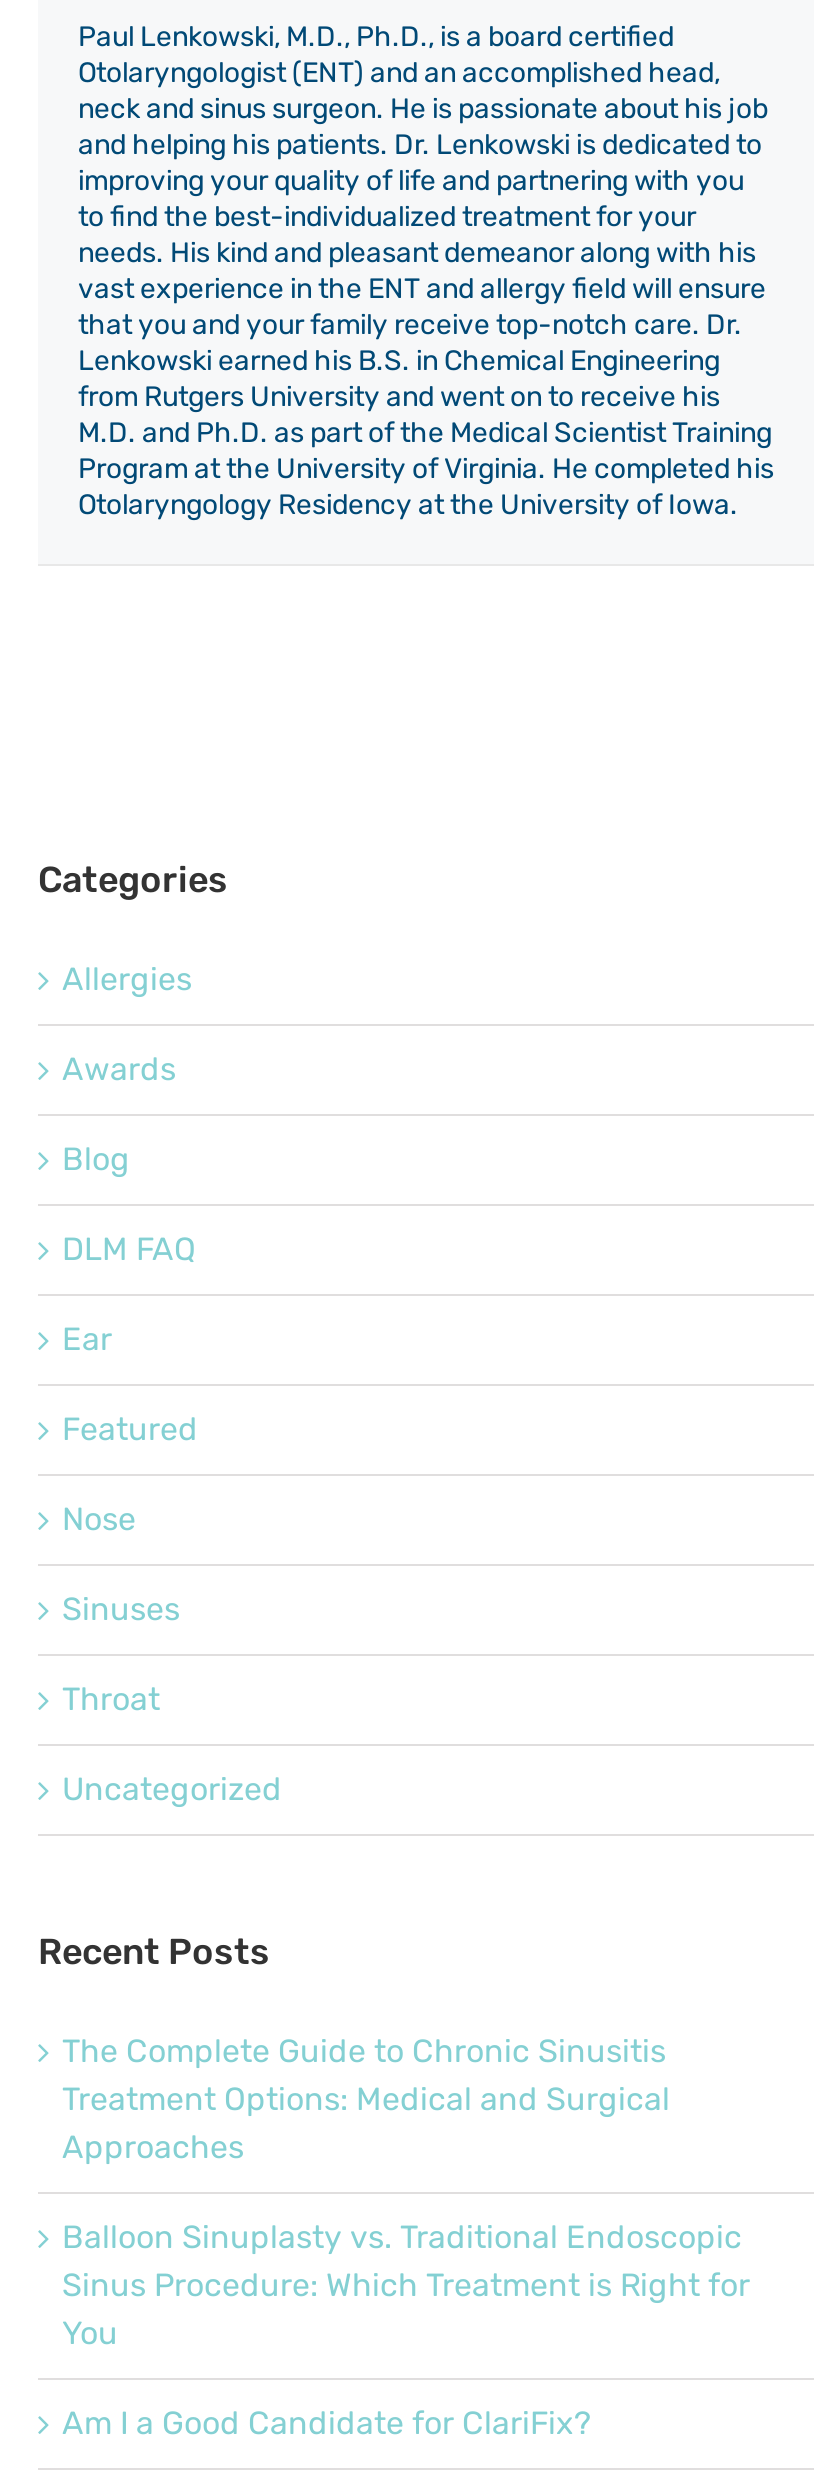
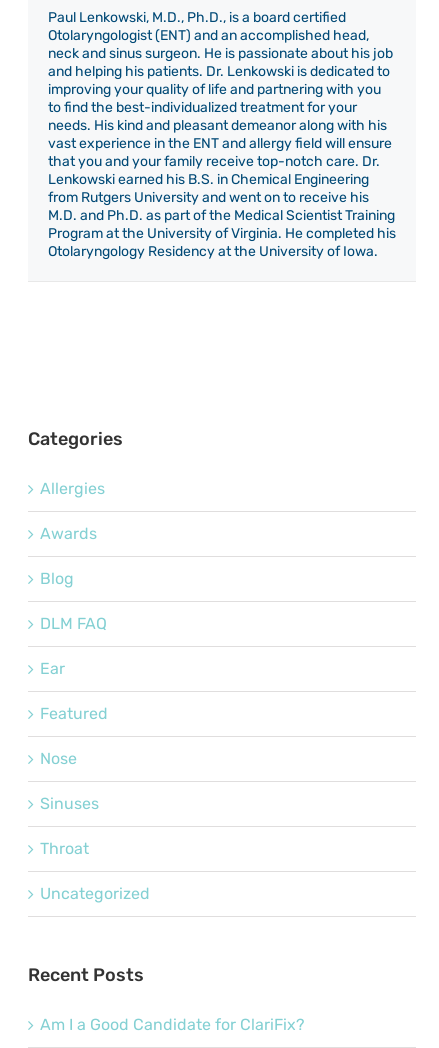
- The Complete Guide to Chronic Sinusitis
- Treatment Options: Medical and Surgical
- Approaches
- Balloon Sinuplasty vs. Traditional Endoscopic
- Sinus Procedure: Which Treatment is Right for
- You
